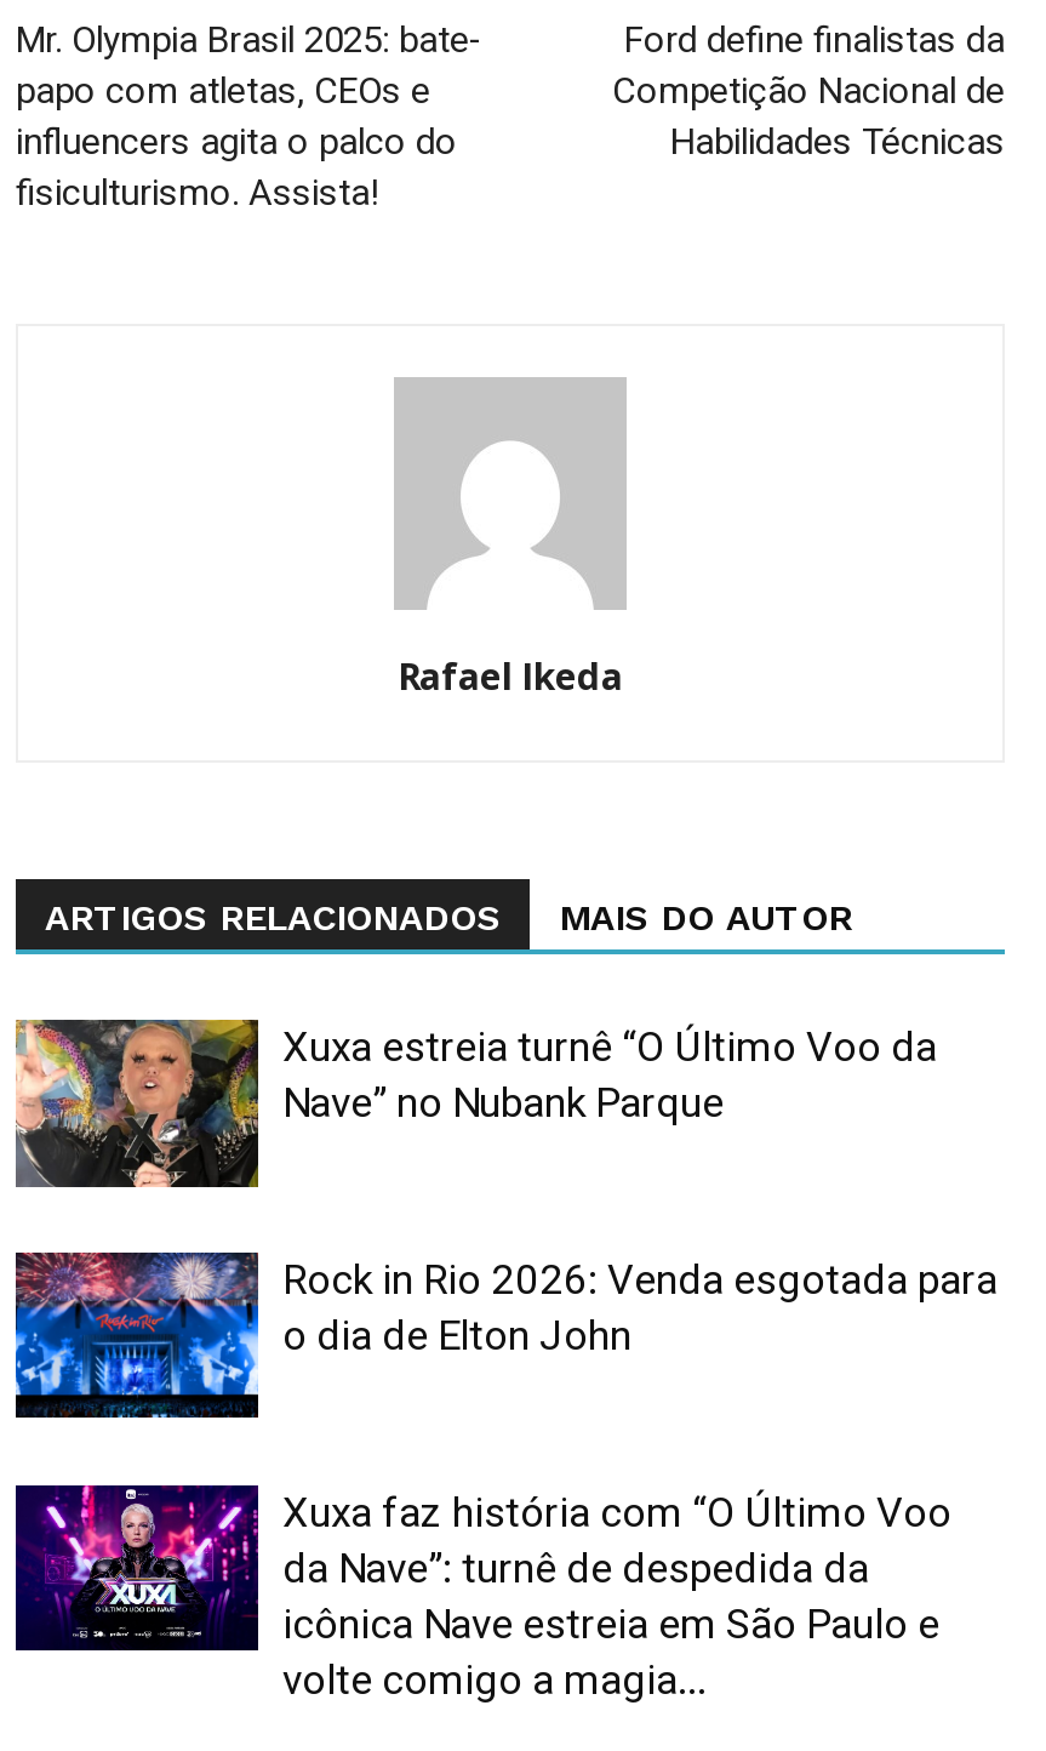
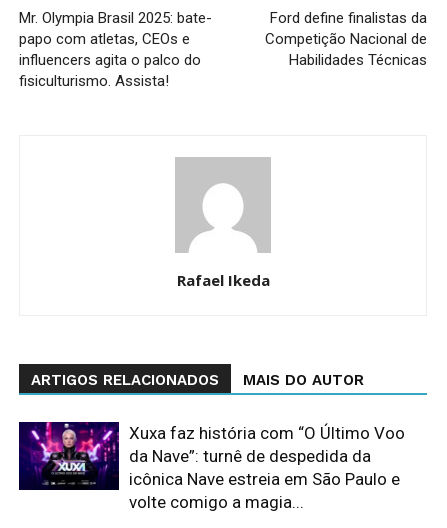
- [image]
- Xuxa estreia turnê “O Último Voo da
- Nave” no Nubank Parque

- [image]
- Rock in Rio 2026: Venda esgotada para
- o dia de Elton John
